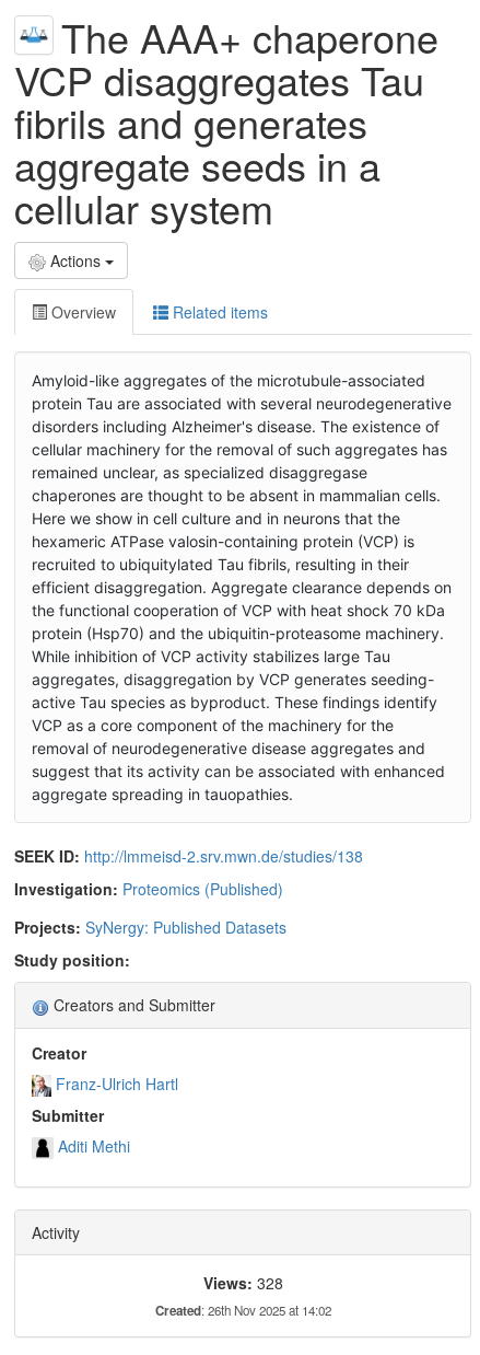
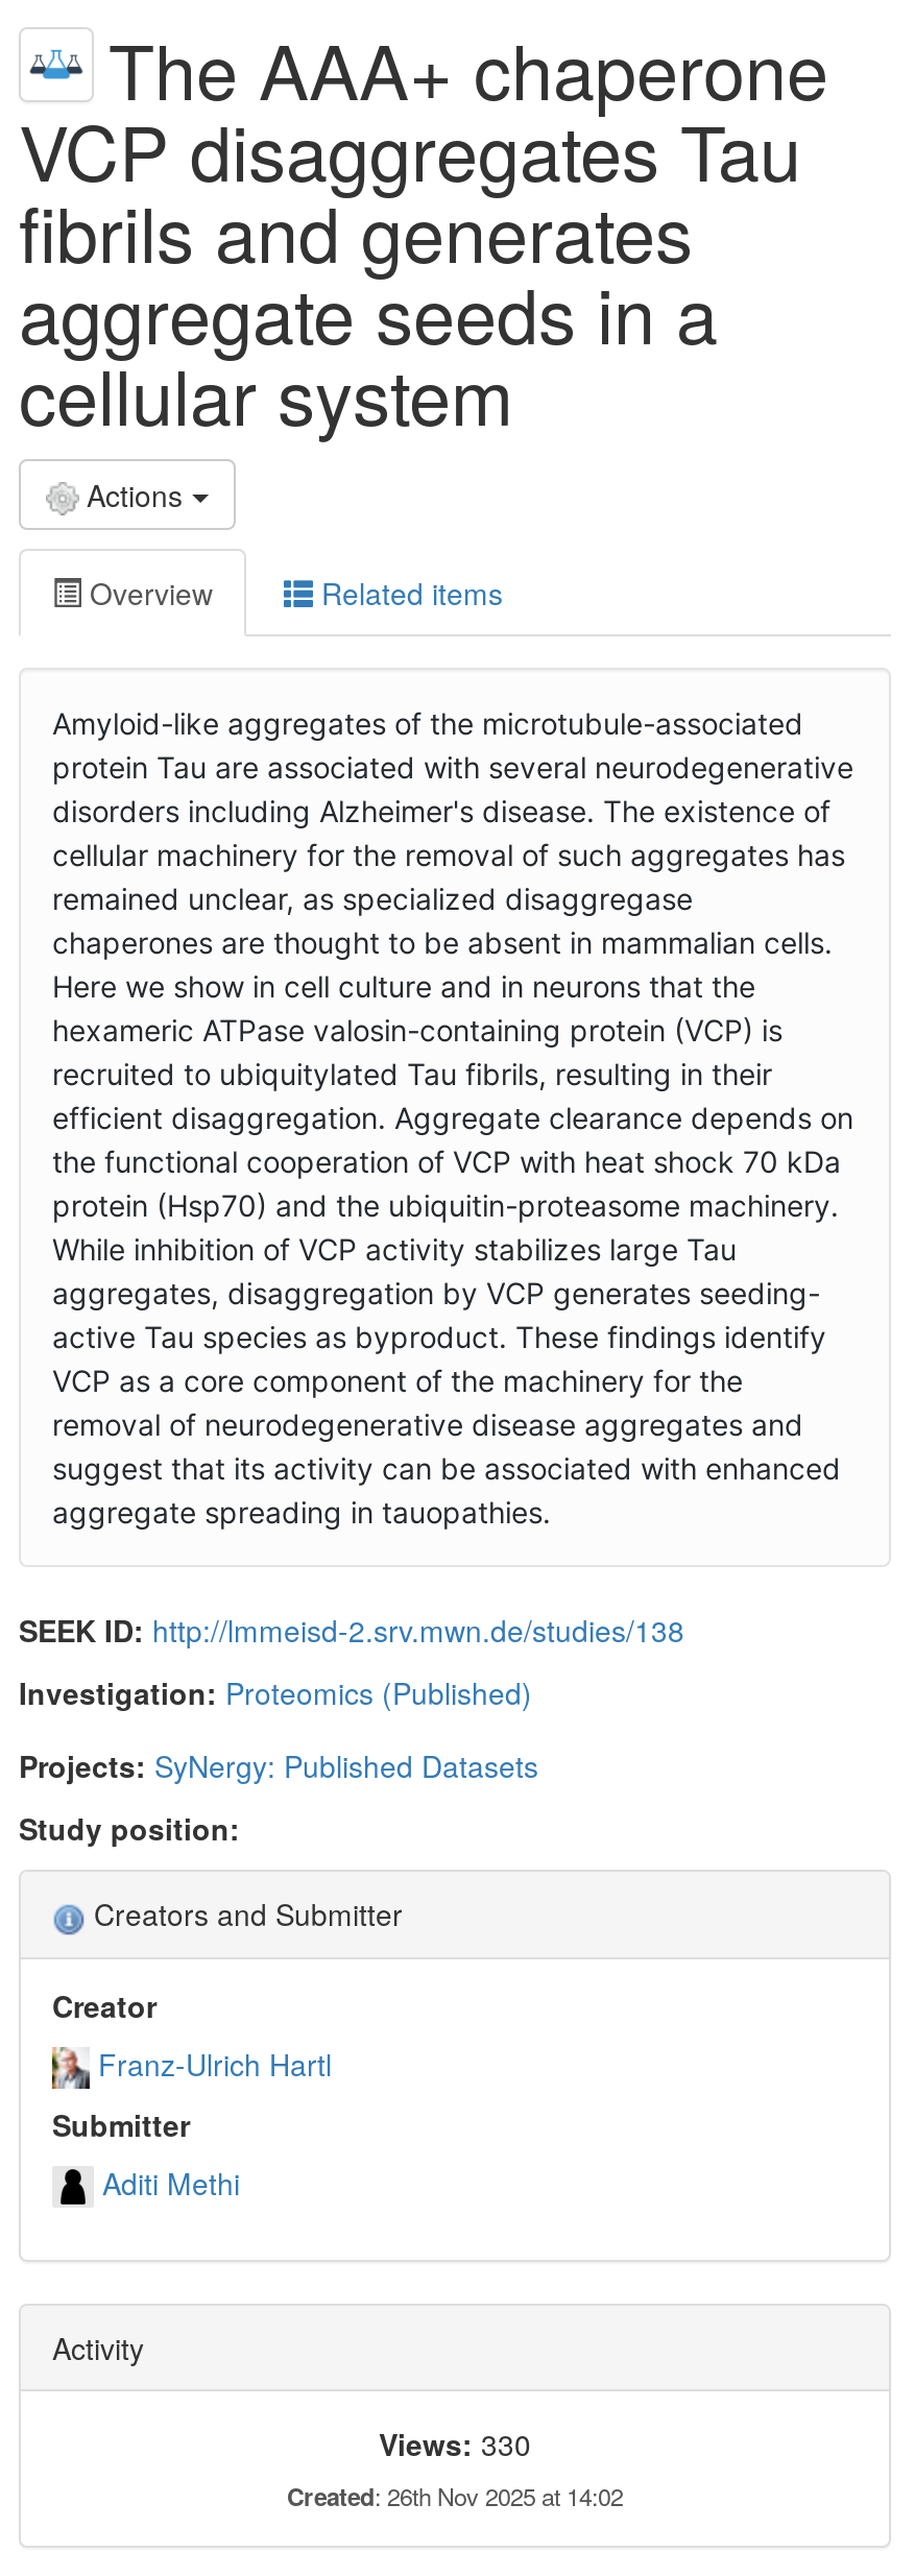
- Views: 328
+ Views: 330
